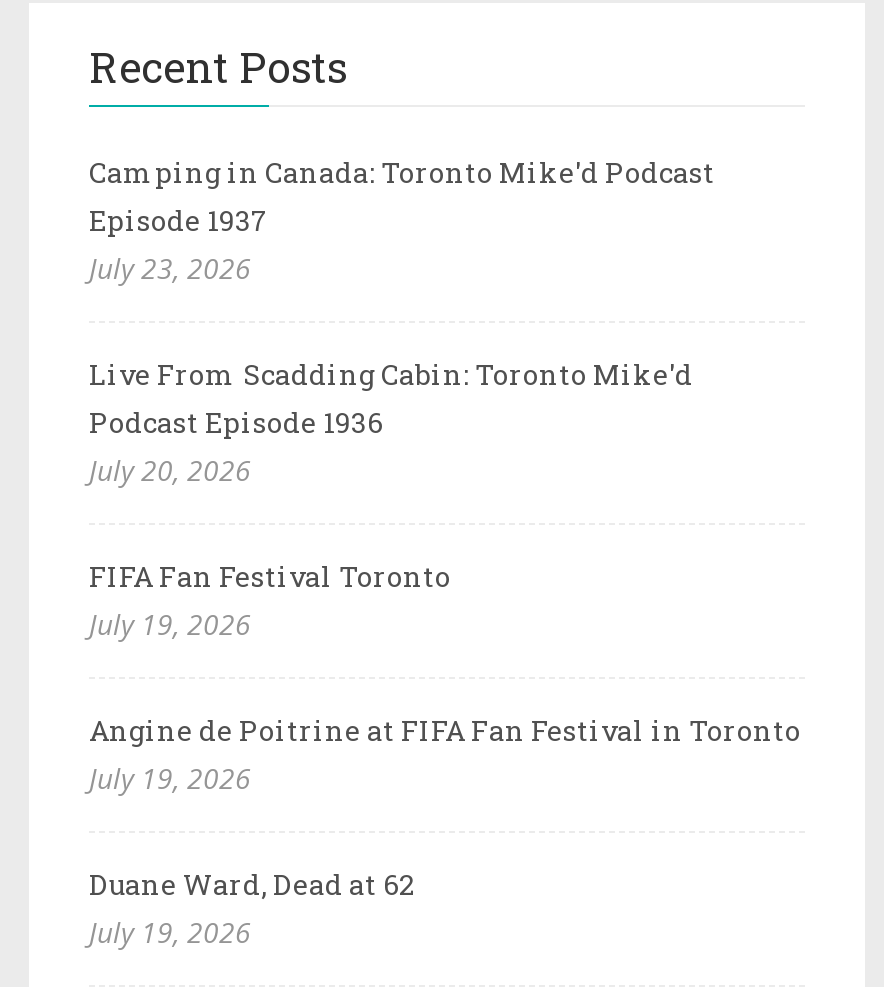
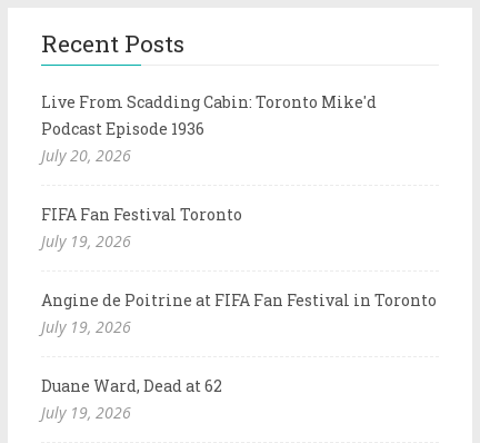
- Camping in Canada: Toronto Mike'd Podcast
- Episode 1937
- July 23, 2026
